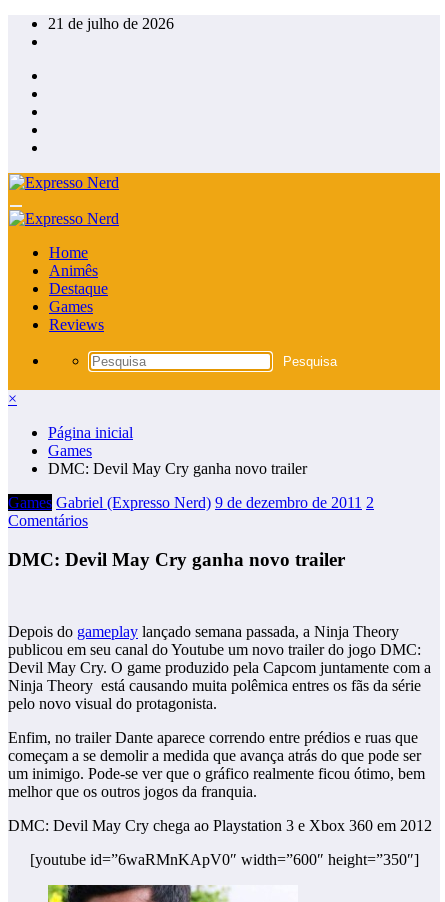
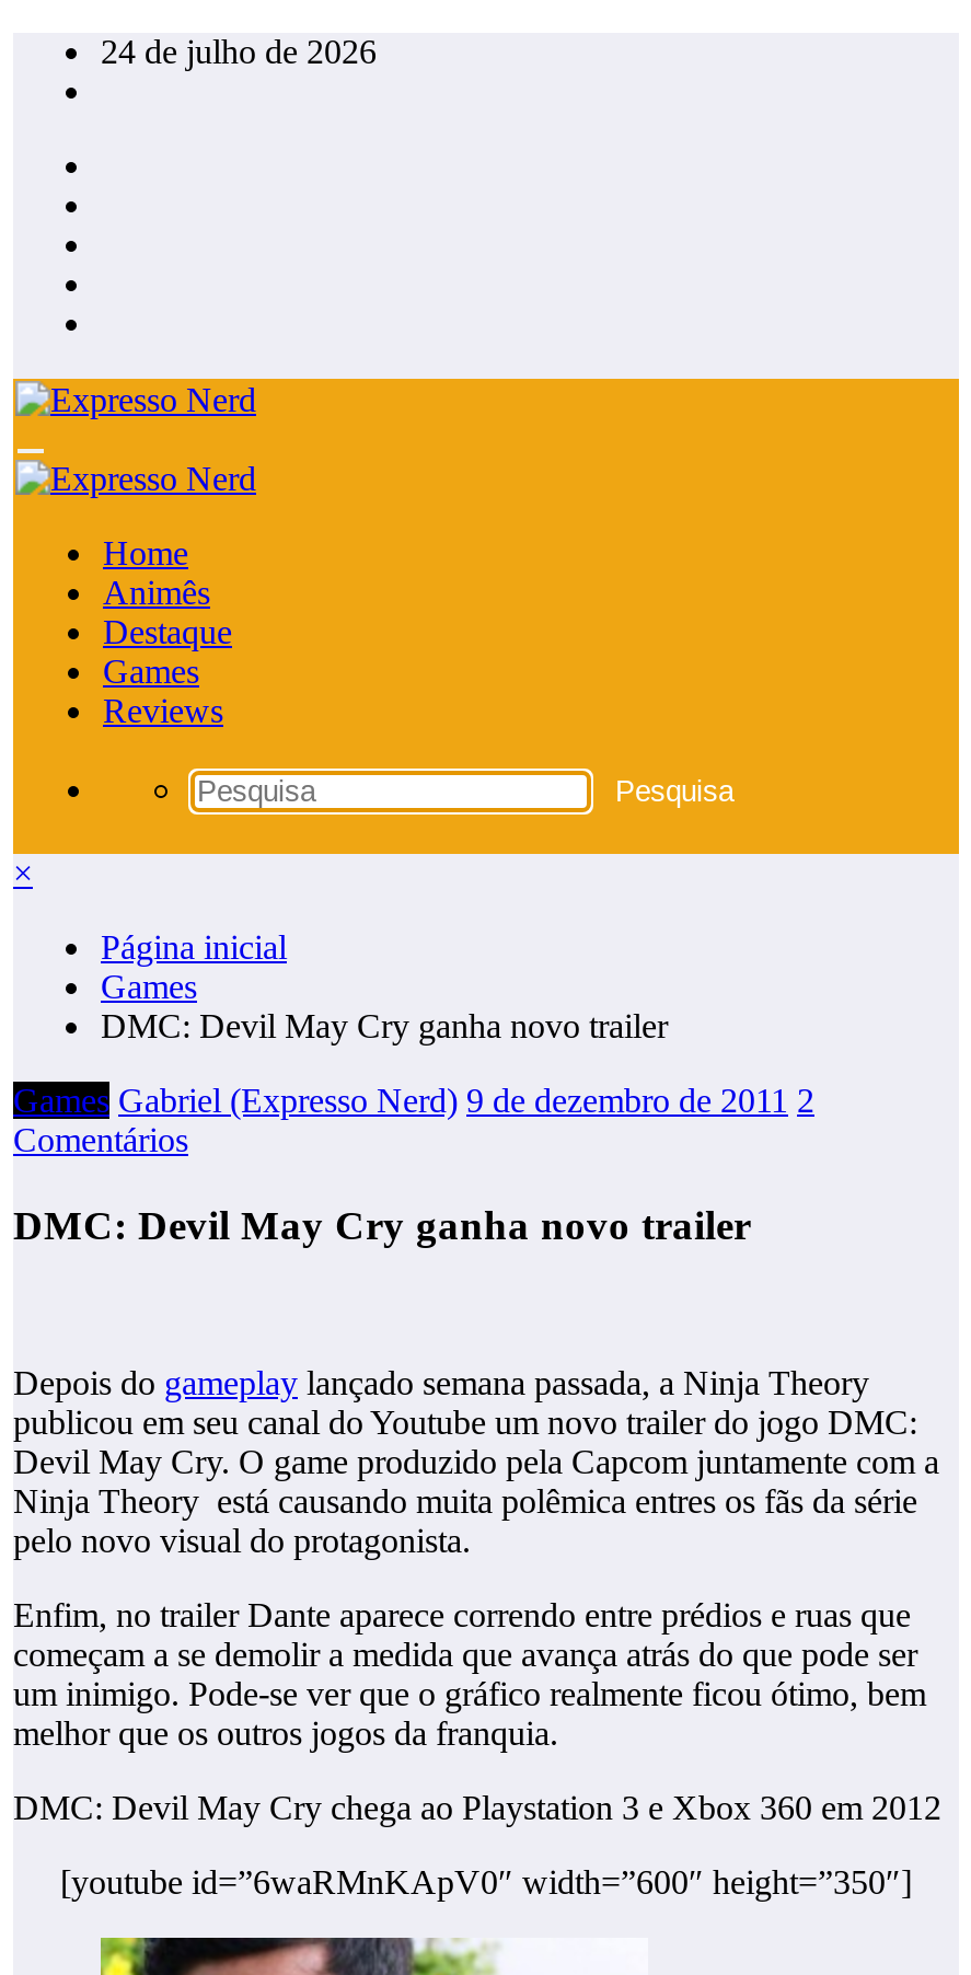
- 21 de julho de 2026
+ 24 de julho de 2026
